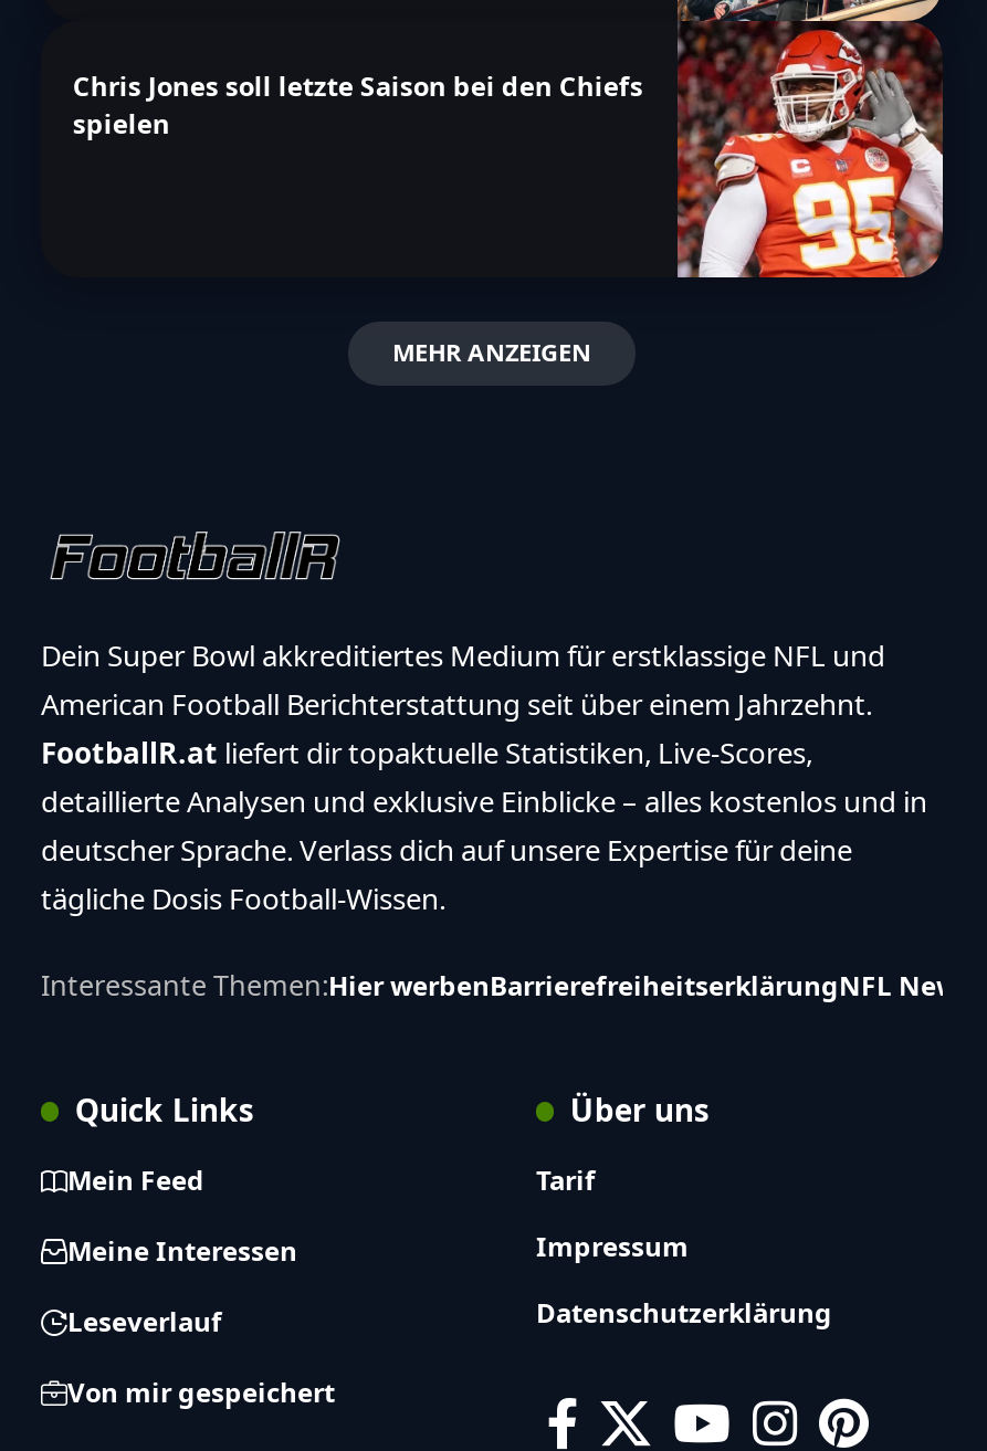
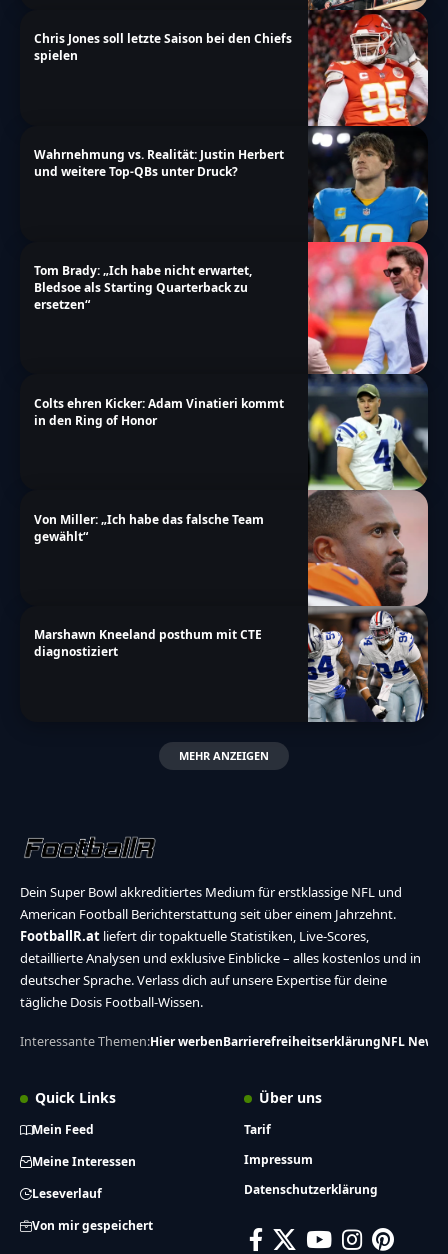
+ [image]
+ Wahrnehmung vs. Realität: Justin Herbert
+ und weitere Top-QBs unter Druck?

+ Tom Brady: „Ich habe nicht erwartet,
+ Bledsoe als Starting Quarterback zu
+ ersetzen“

+ Colts ehren Kicker: Adam Vinatieri kommt
+ in den Ring of Honor

+ Von Miller: „Ich habe das falsche Team
+ gewählt“

+ Marshawn Kneeland posthum mit CTE
+ diagnostiziert
